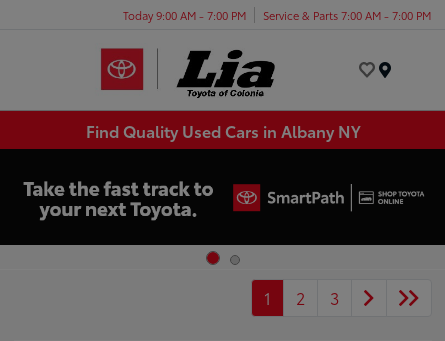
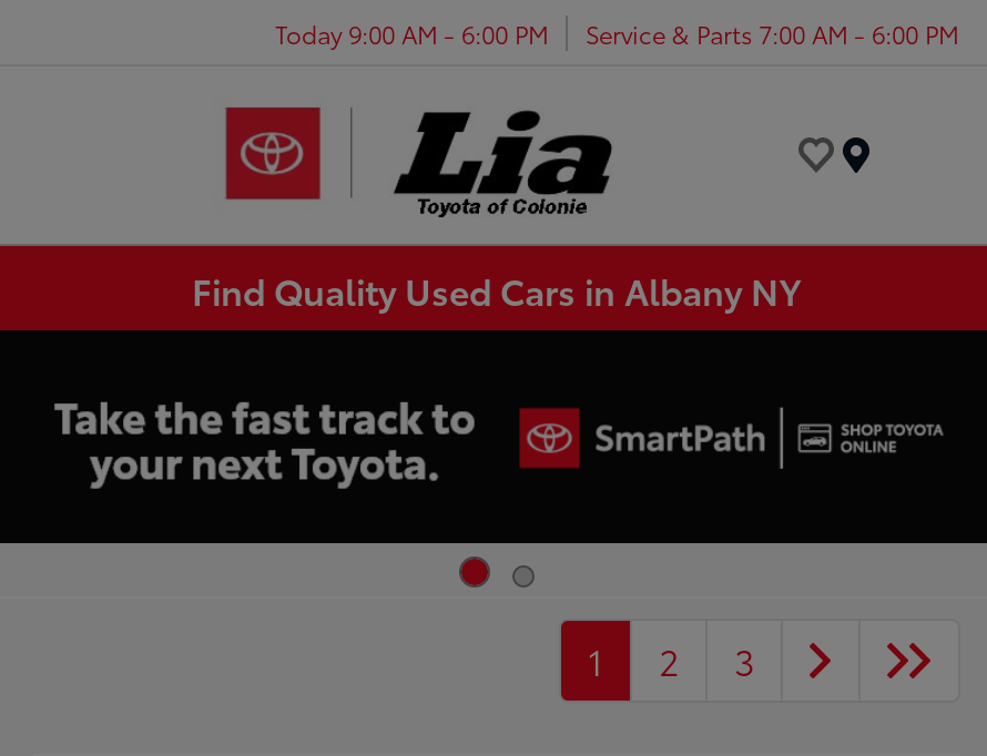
- Today 9:00 AM - 7:00 PM
+ Today 9:00 AM - 6:00 PM

- Service & Parts 7:00 AM - 7:00 PM
+ Service & Parts 7:00 AM - 6:00 PM
